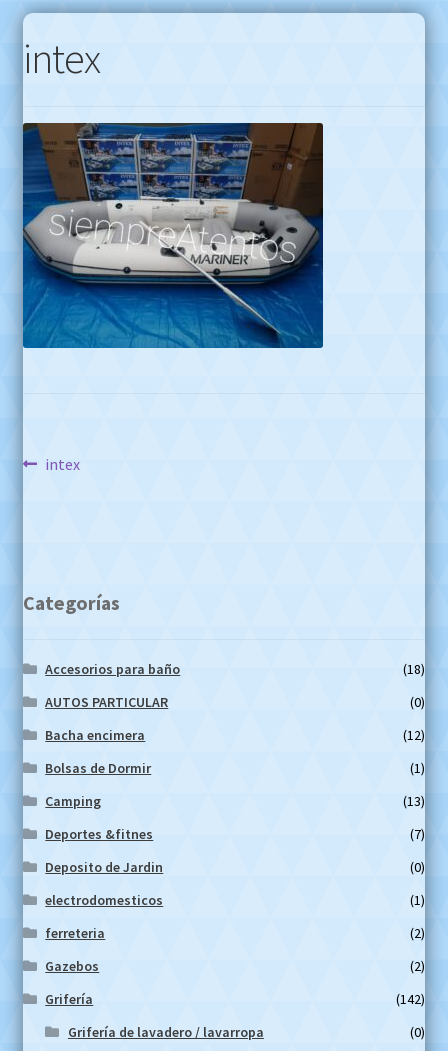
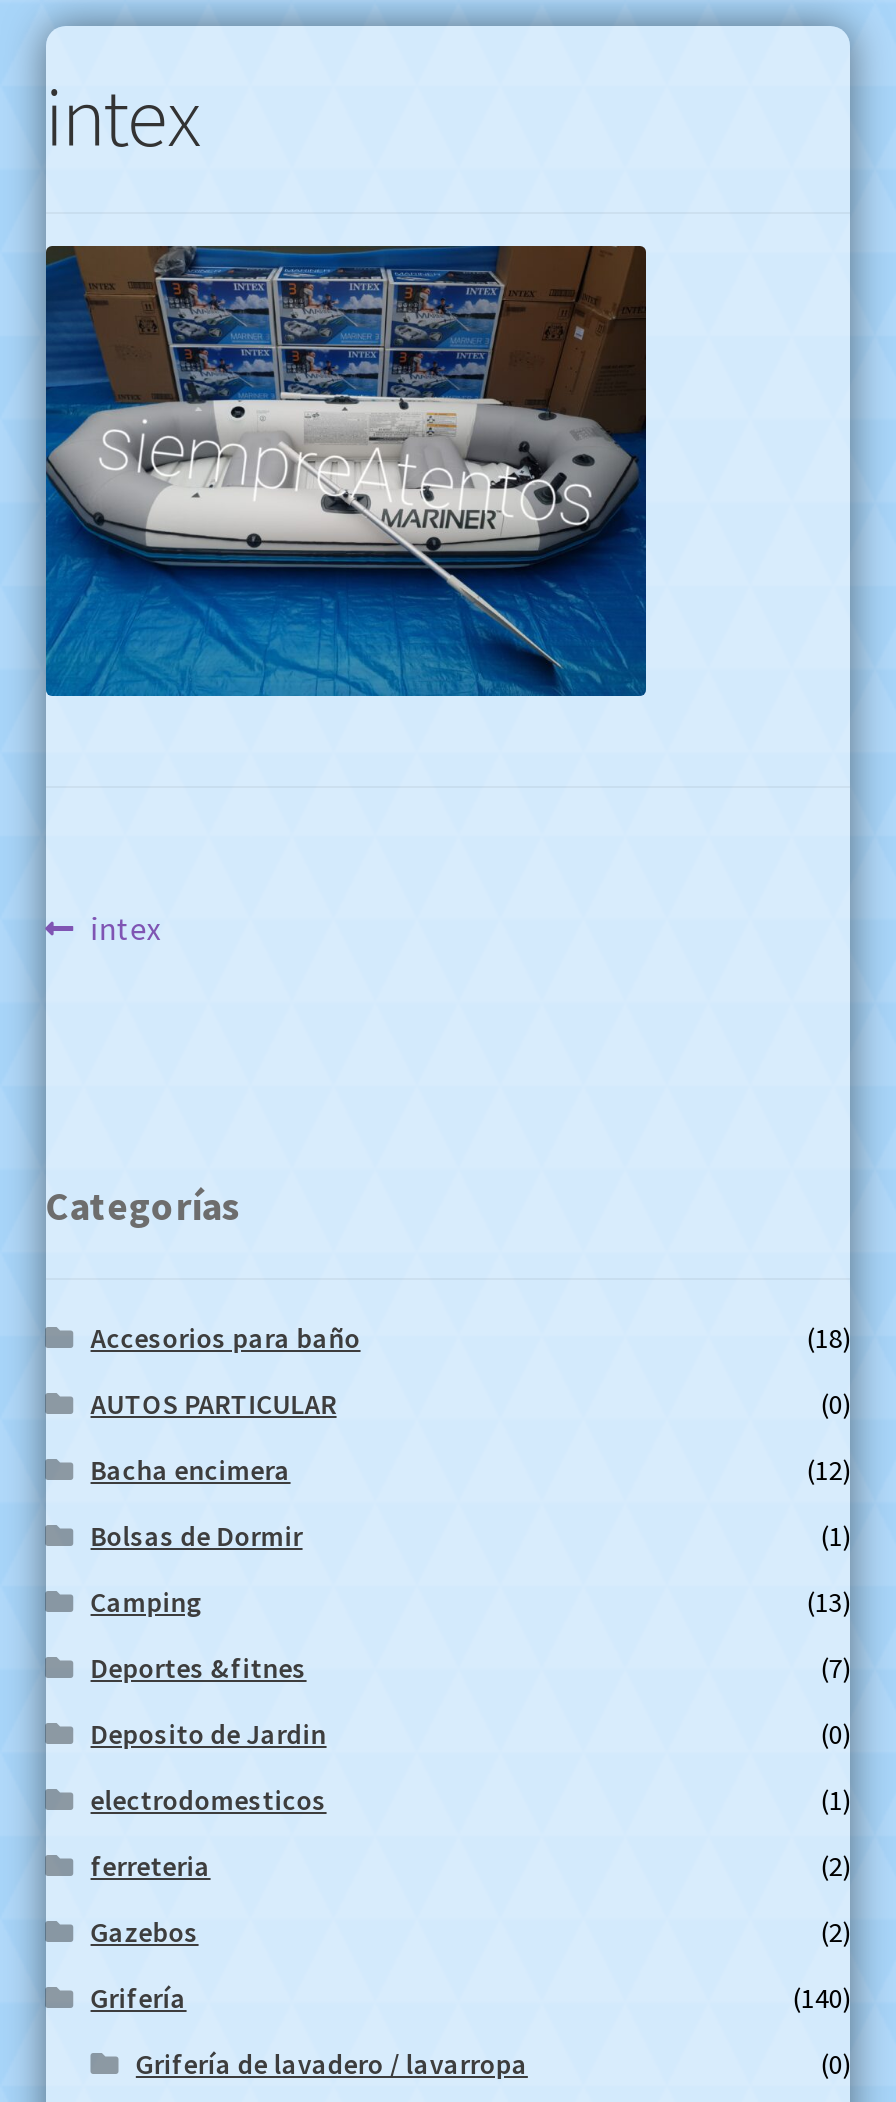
- (142)
+ (140)
